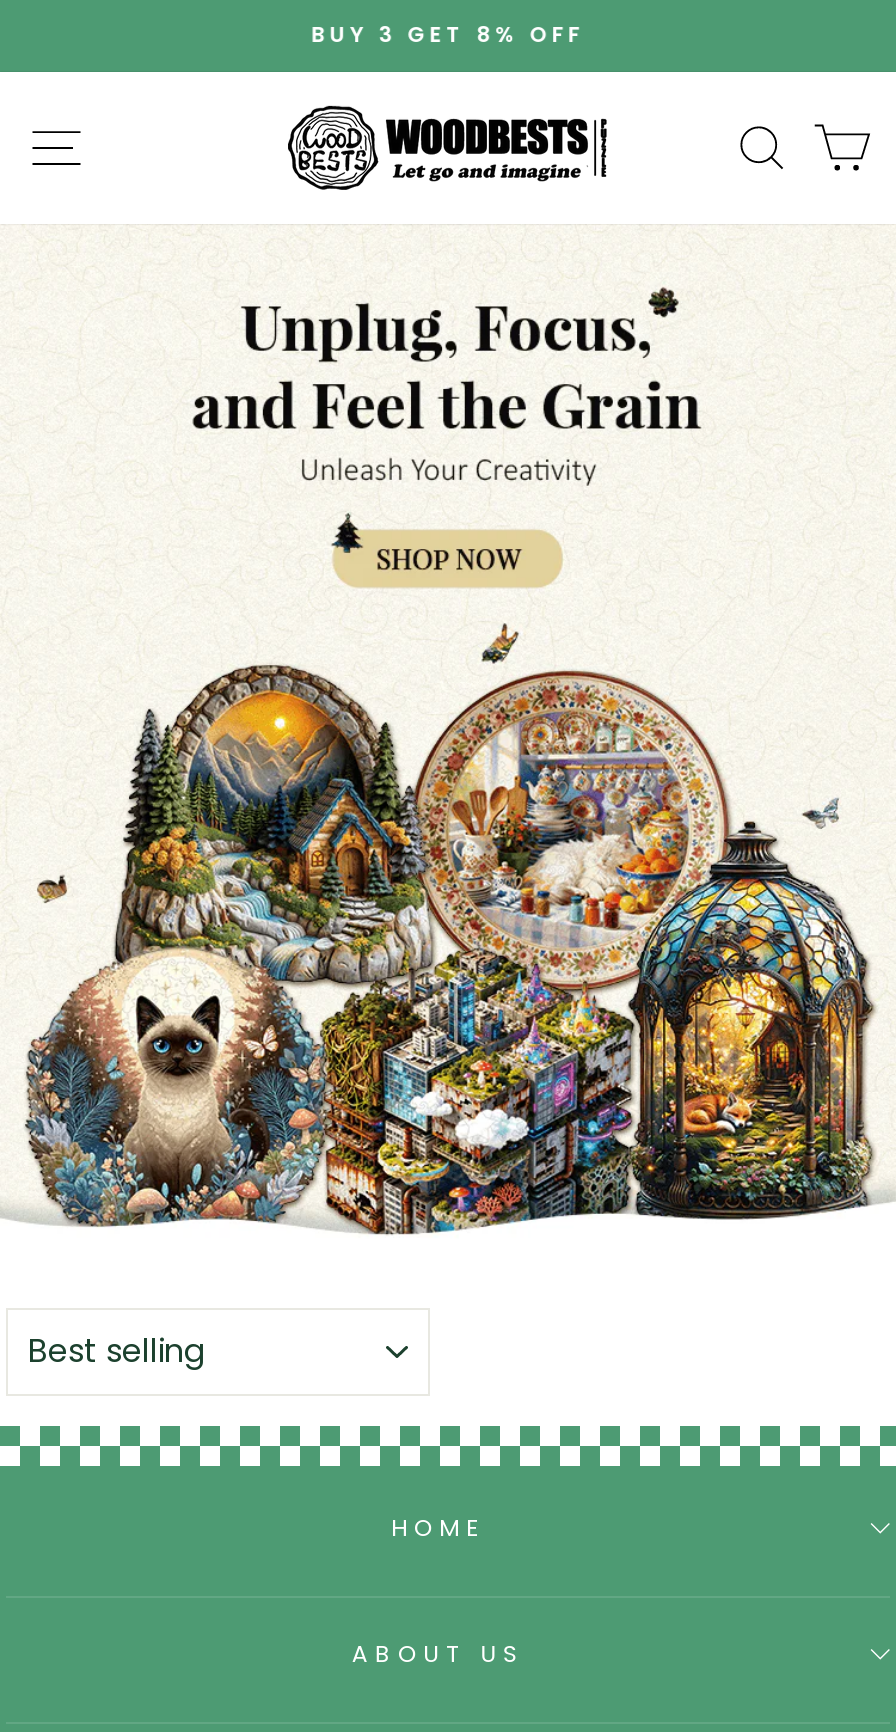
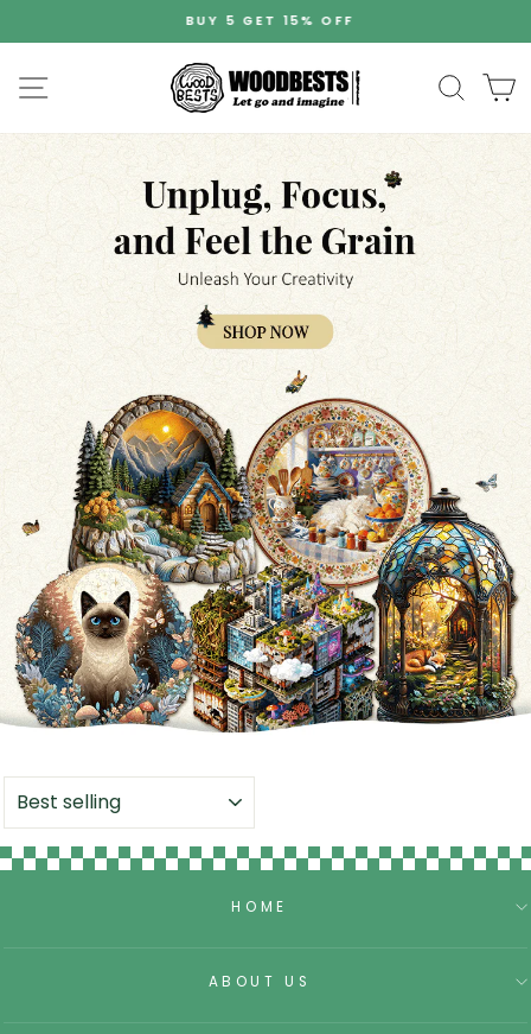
- BUY 3 GET 8% OFF
+ BUY 5 GET 15% OFF
